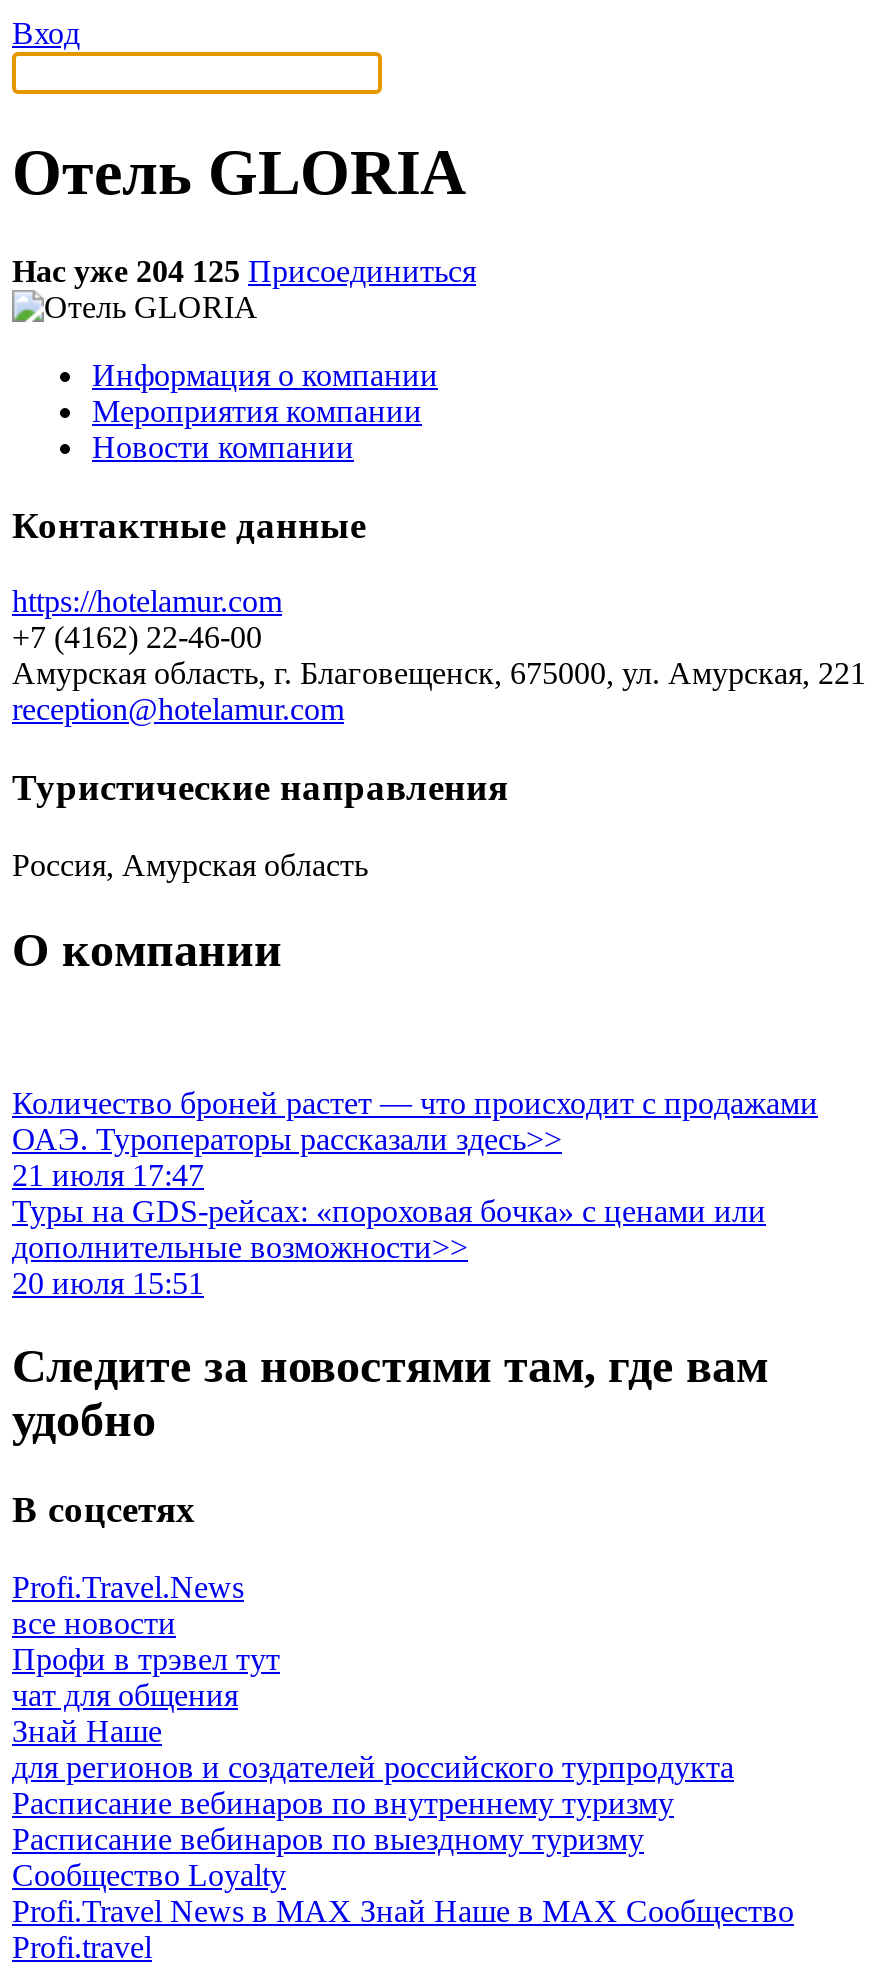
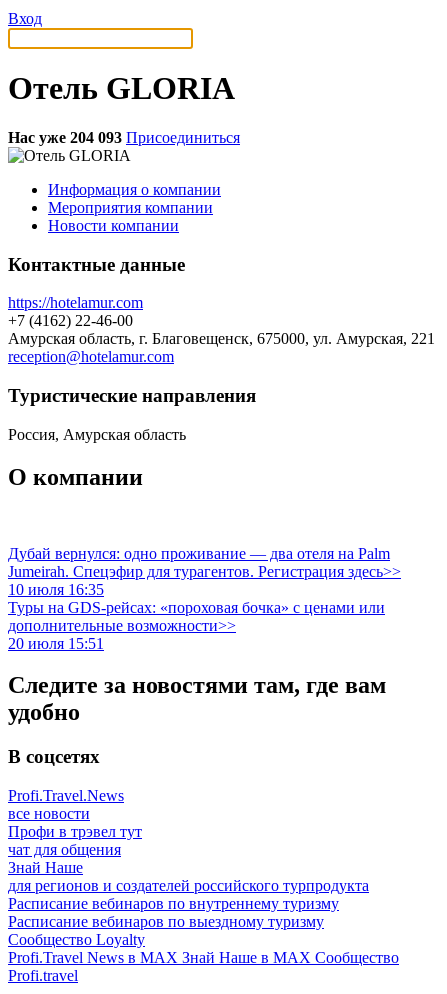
- Нас уже 204 125 Присоединиться
+ Нас уже 204 093 Присоединиться

- Количество броней растет — что происходит с продажами
- ОАЭ. Туроператоры рассказали здесь>>
- 21 июля 17:47
+ Дубай вернулся: одно проживание — два отеля на Palm
+ Jumeirah. Спецэфир для турагентов. Регистрация здесь>>
+ 10 июля 16:35
